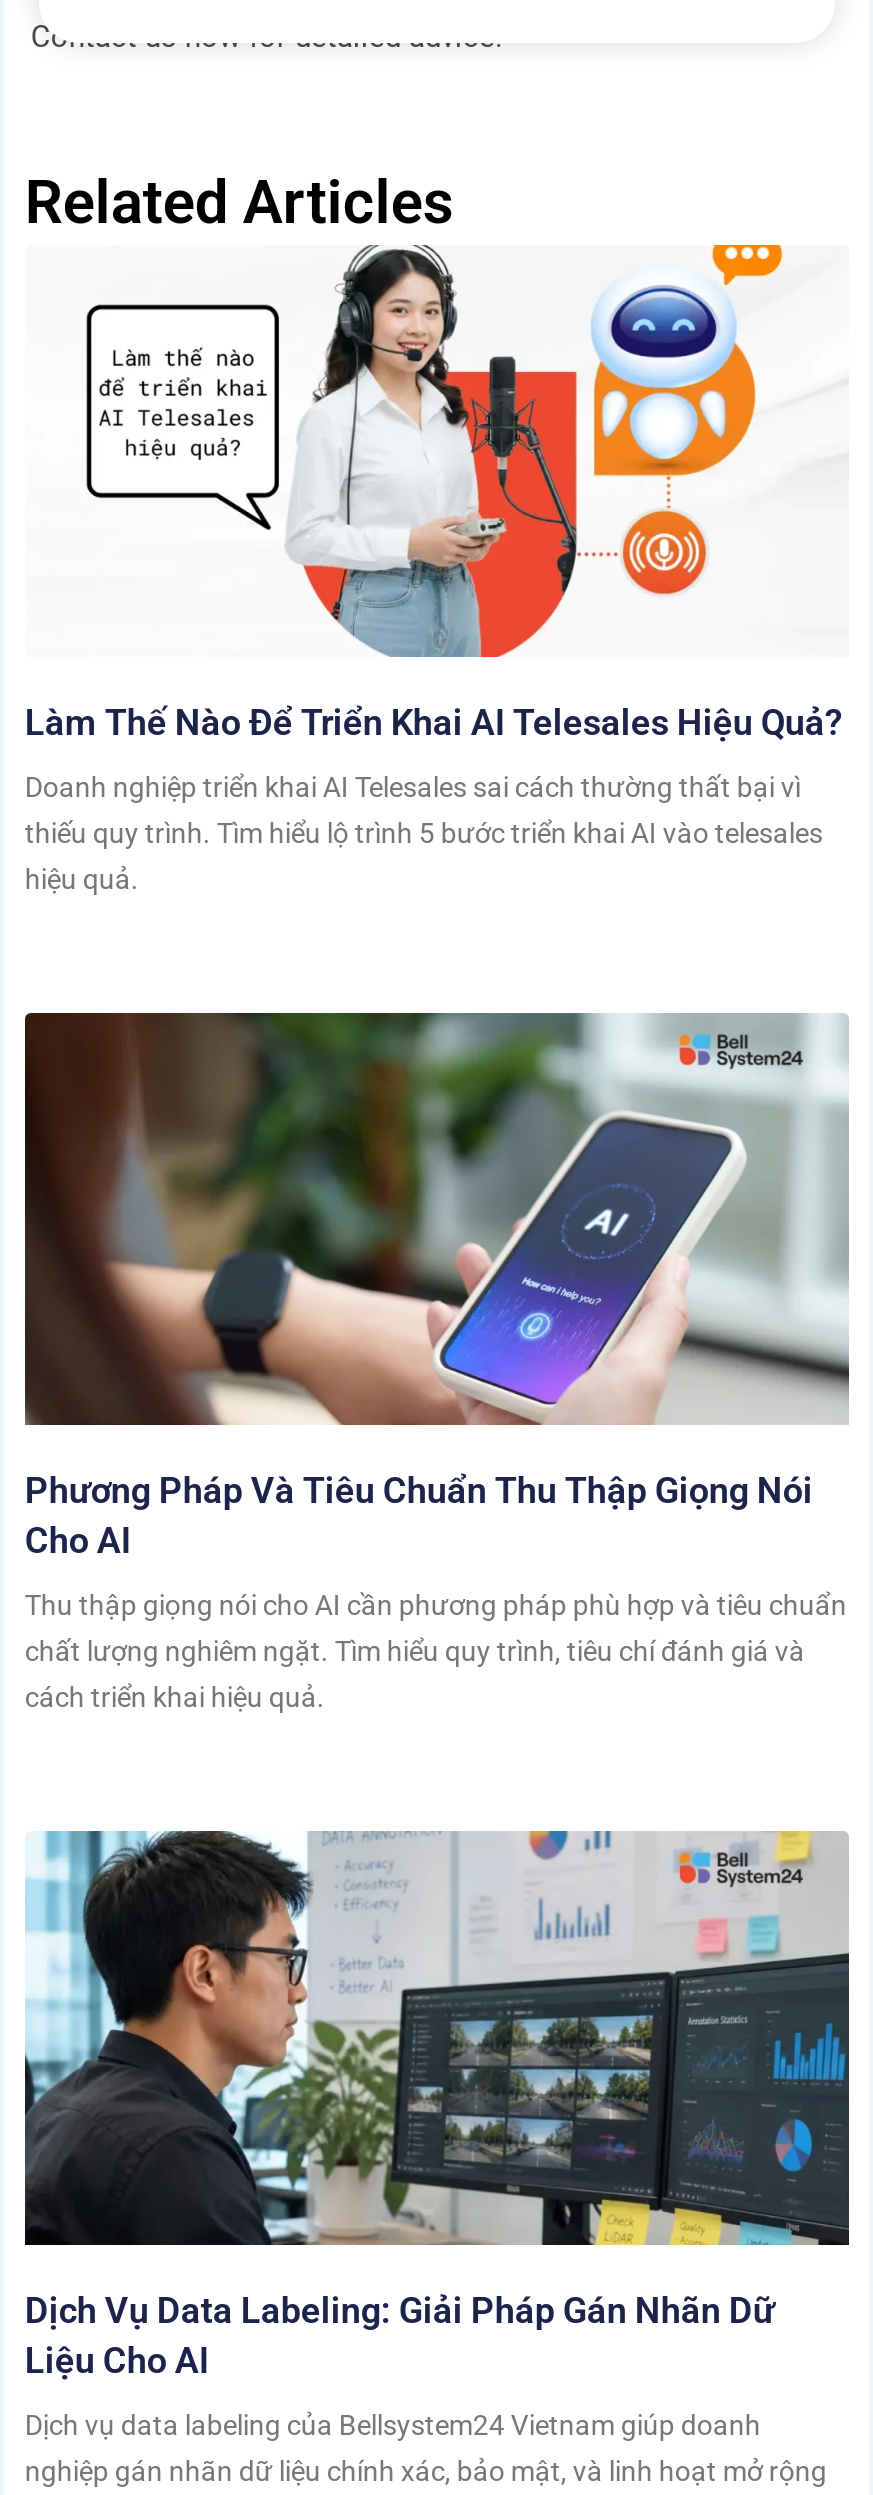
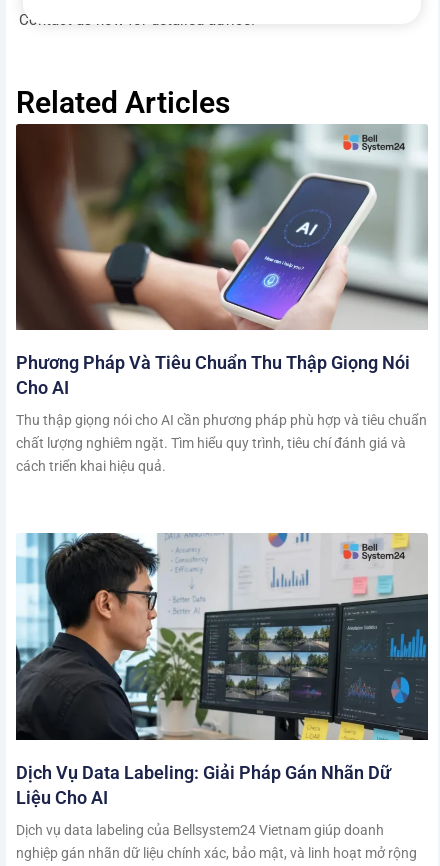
- [image]
- Làm Thế Nào Để Triển Khai AI Telesales Hiệu Quả?
- Doanh nghiệp triển khai AI Telesales sai cách thường thất bại vì
- thiếu quy trình. Tìm hiểu lộ trình 5 bước triển khai AI vào telesales
- hiệu quả.
